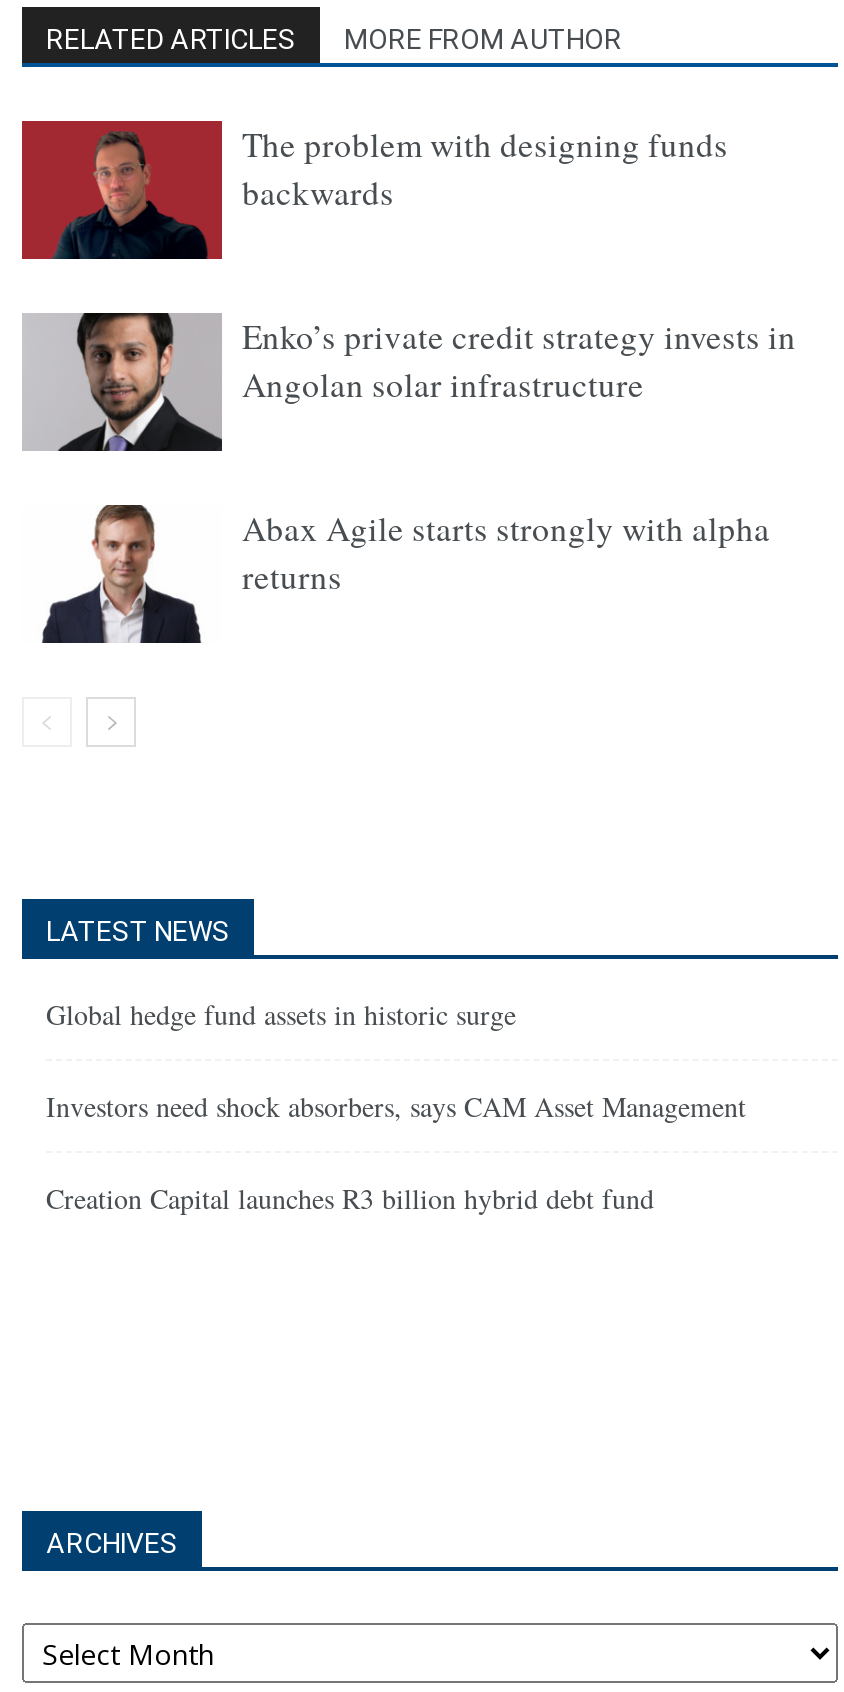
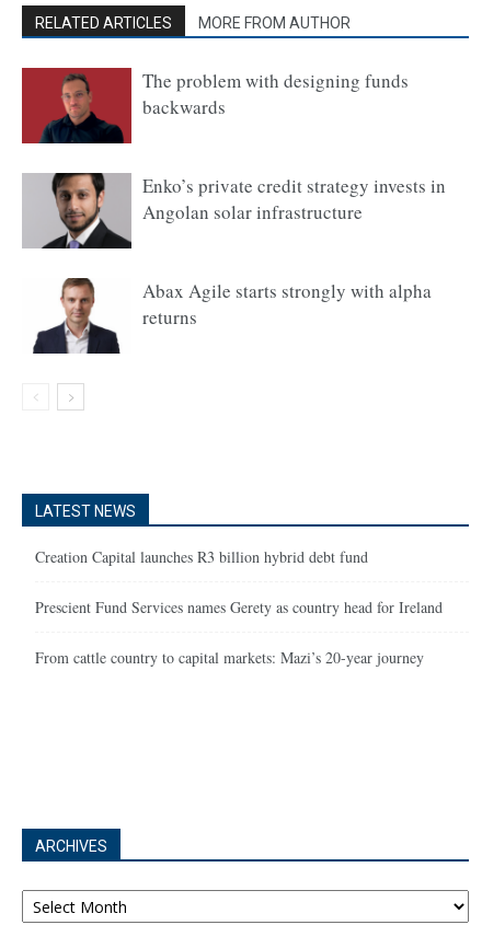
- Global hedge fund assets in historic surge
- Investors need shock absorbers, says CAM Asset Management

moved up: Creation Capital launches R3 billion hybrid debt fund

+ Prescient Fund Services names Gerety as country head for Ireland
+ From cattle country to capital markets: Mazi’s 20-year journey
